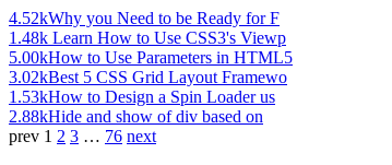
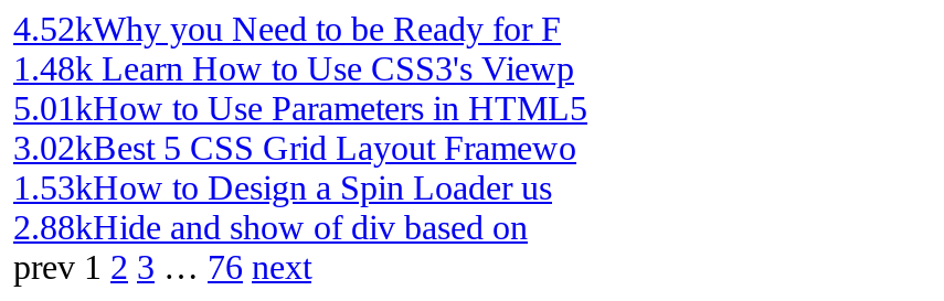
- 5.00kHow to Use Parameters in HTML5
+ 5.01kHow to Use Parameters in HTML5
